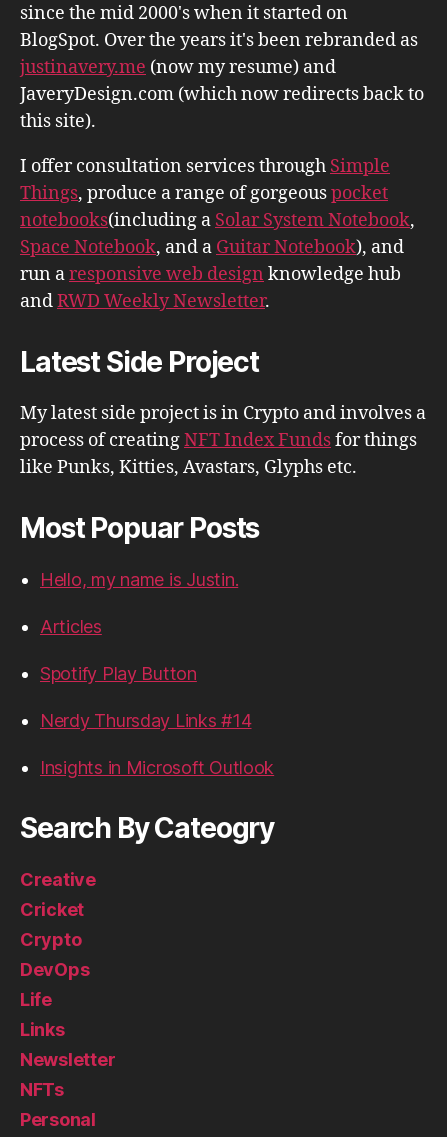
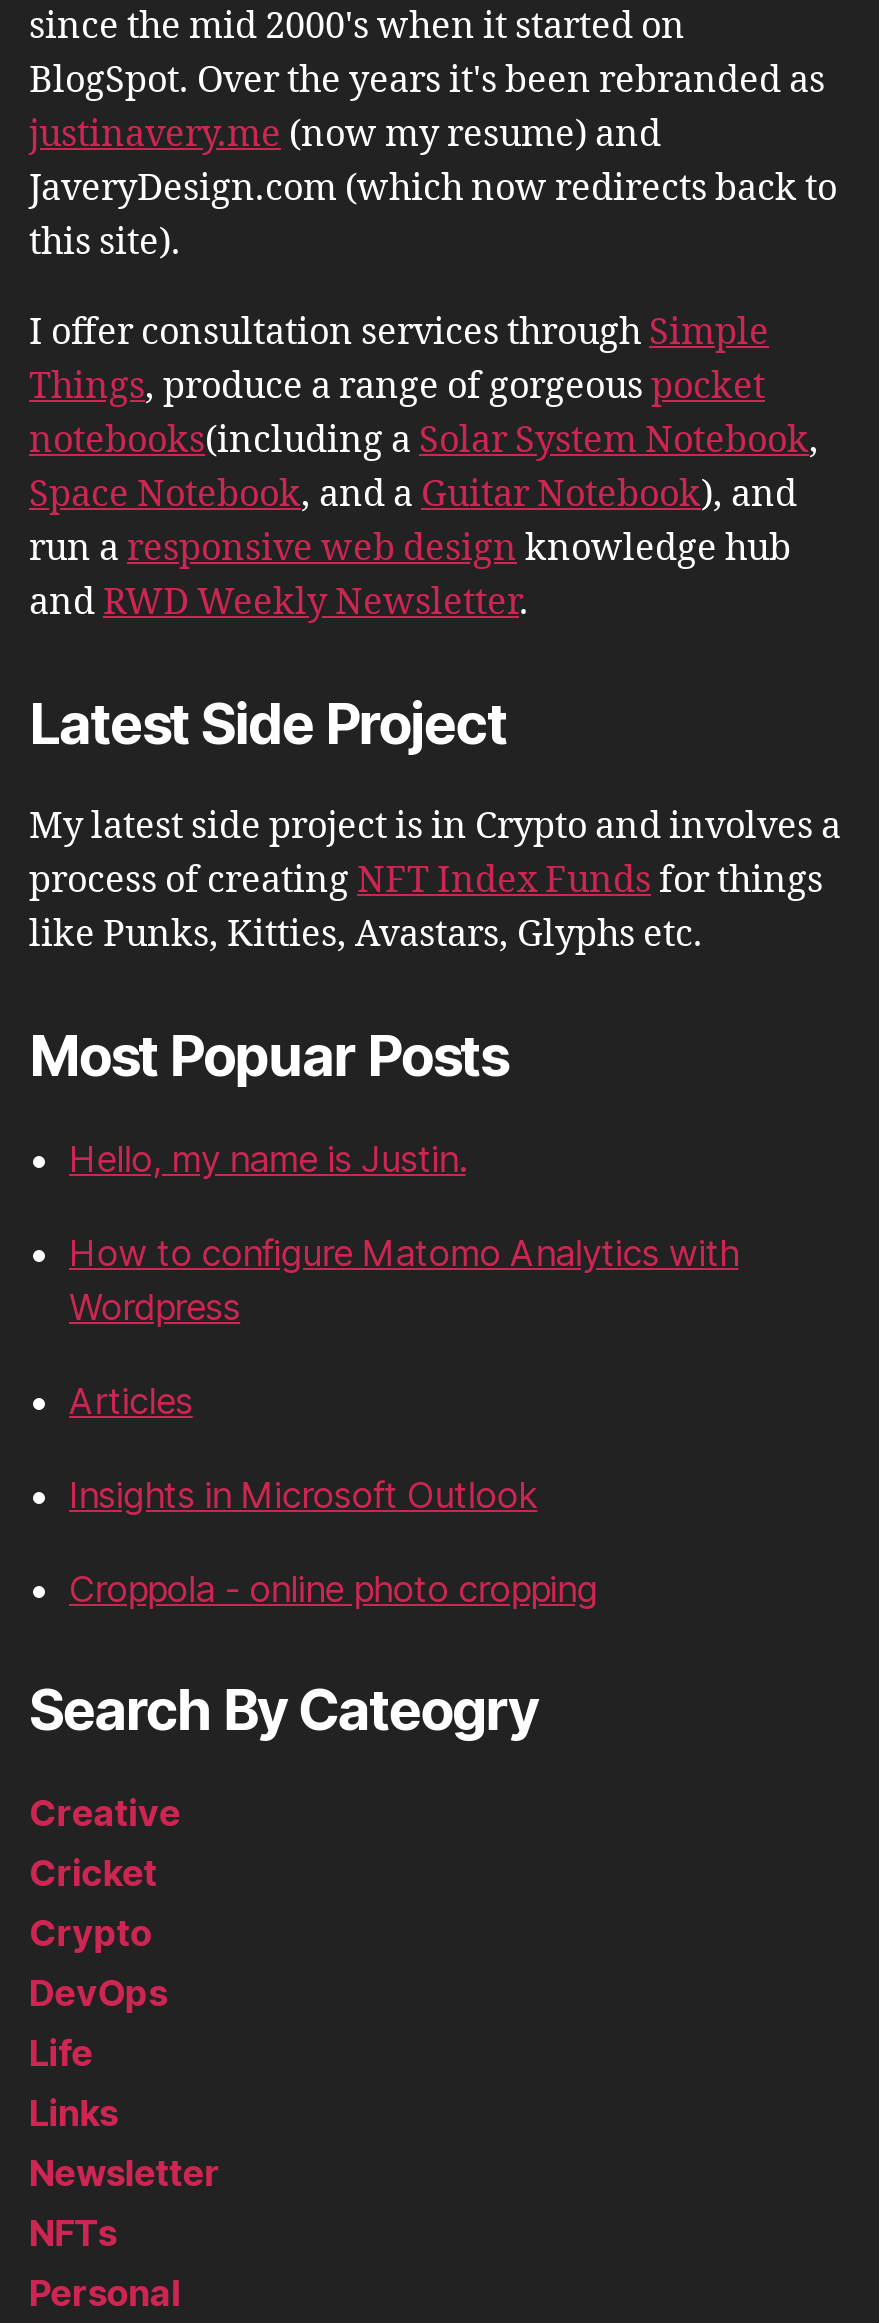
+ How to configure Matomo Analytics with
+ Wordpress

moved down: Articles

- Spotify Play Button
- Nerdy Thursday Links #14

moved up: Insights in Microsoft Outlook

+ Croppola - online photo cropping
